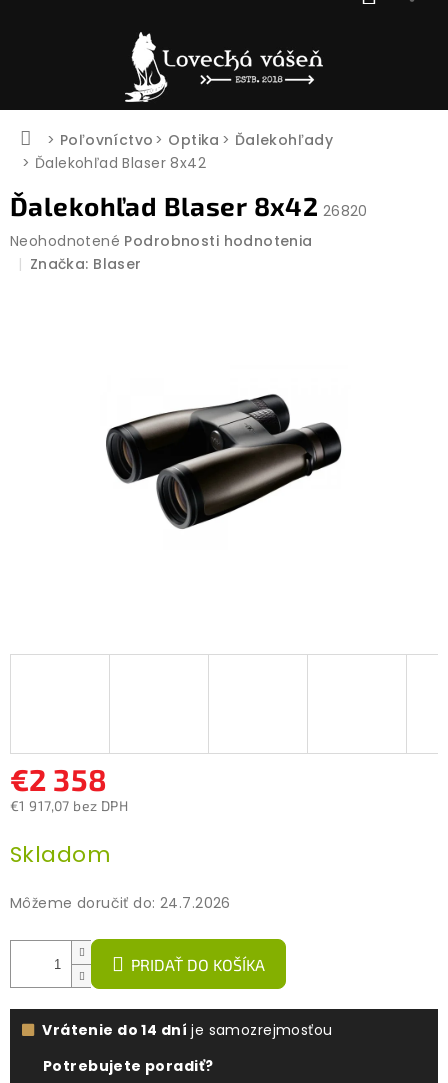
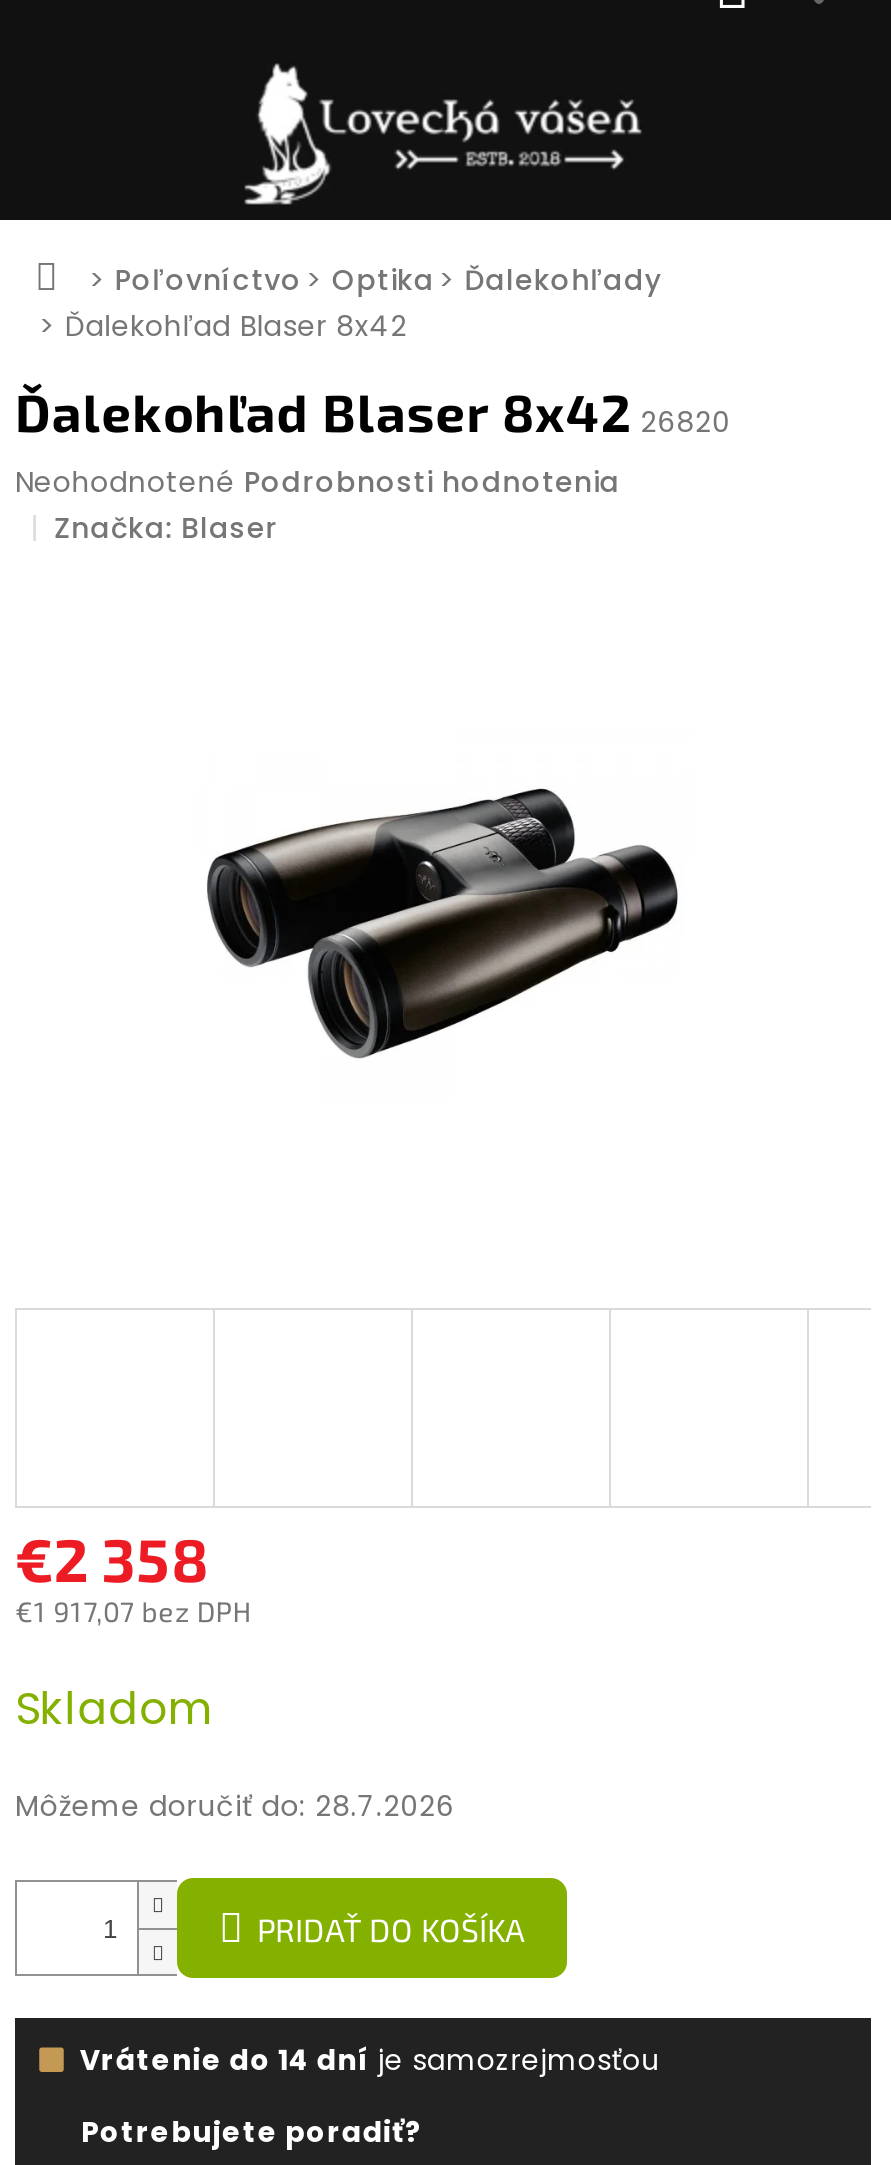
- Môžeme doručiť do: 24.7.2026
+ Môžeme doručiť do: 28.7.2026
